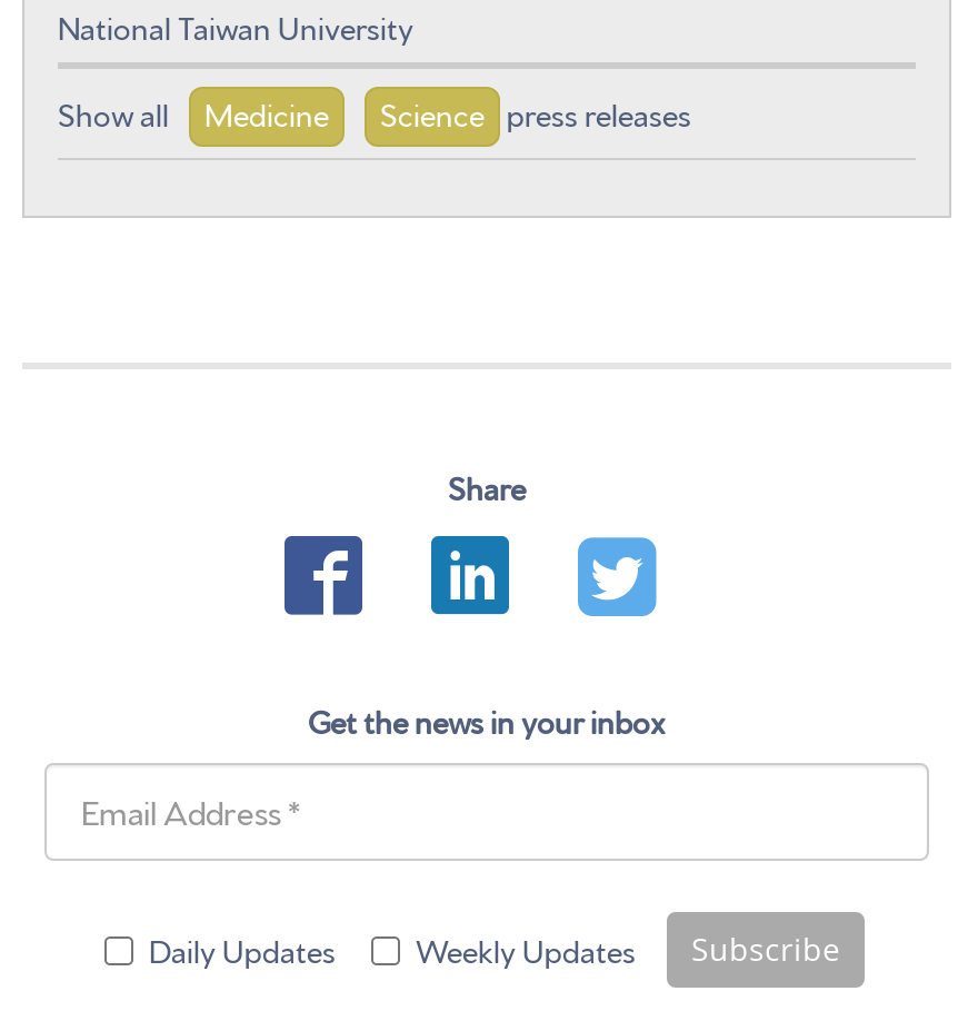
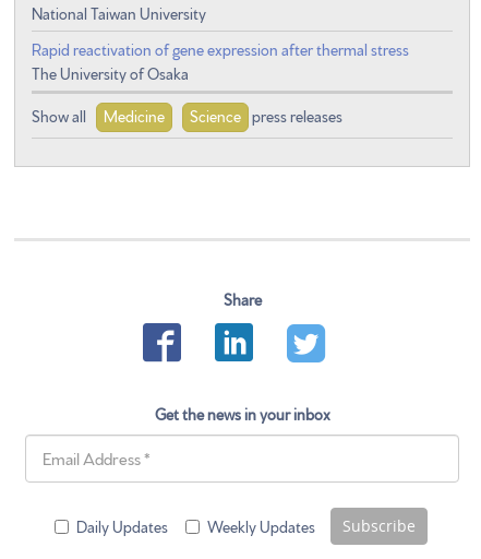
+ Rapid reactivation of gene expression after thermal stress
+ The University of Osaka
